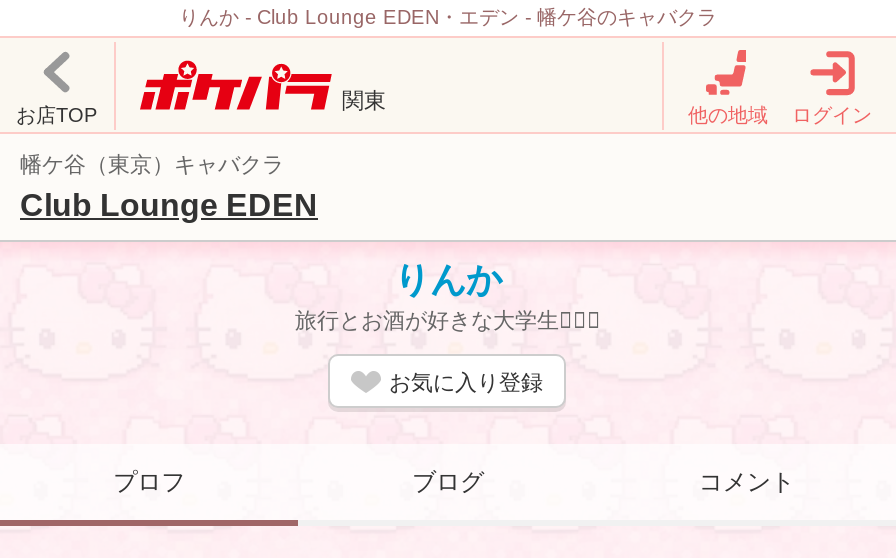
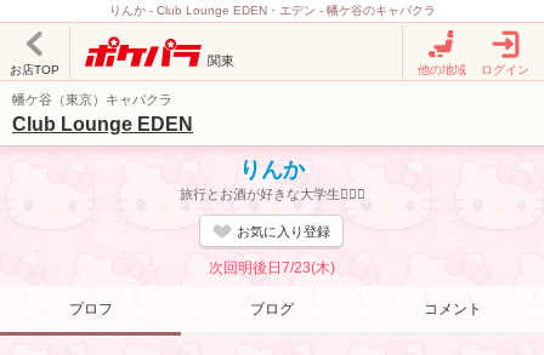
+ 次回明後日7/23(木)
